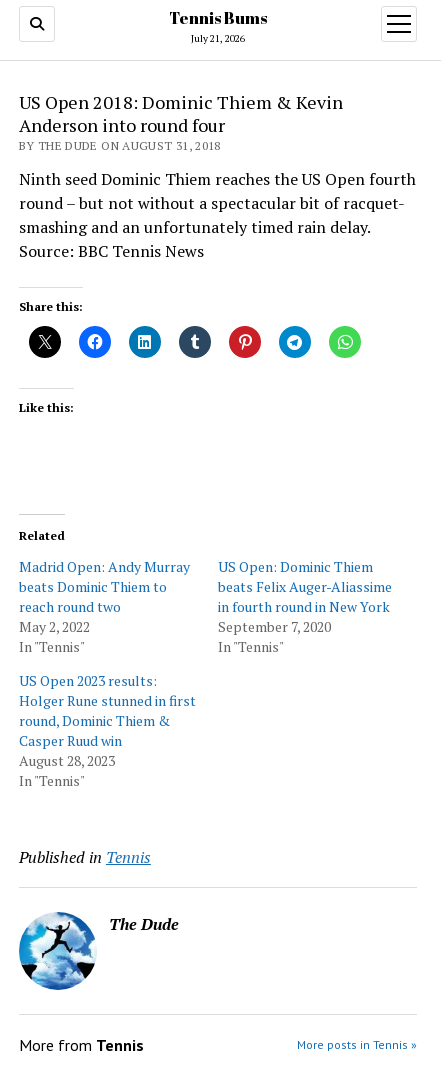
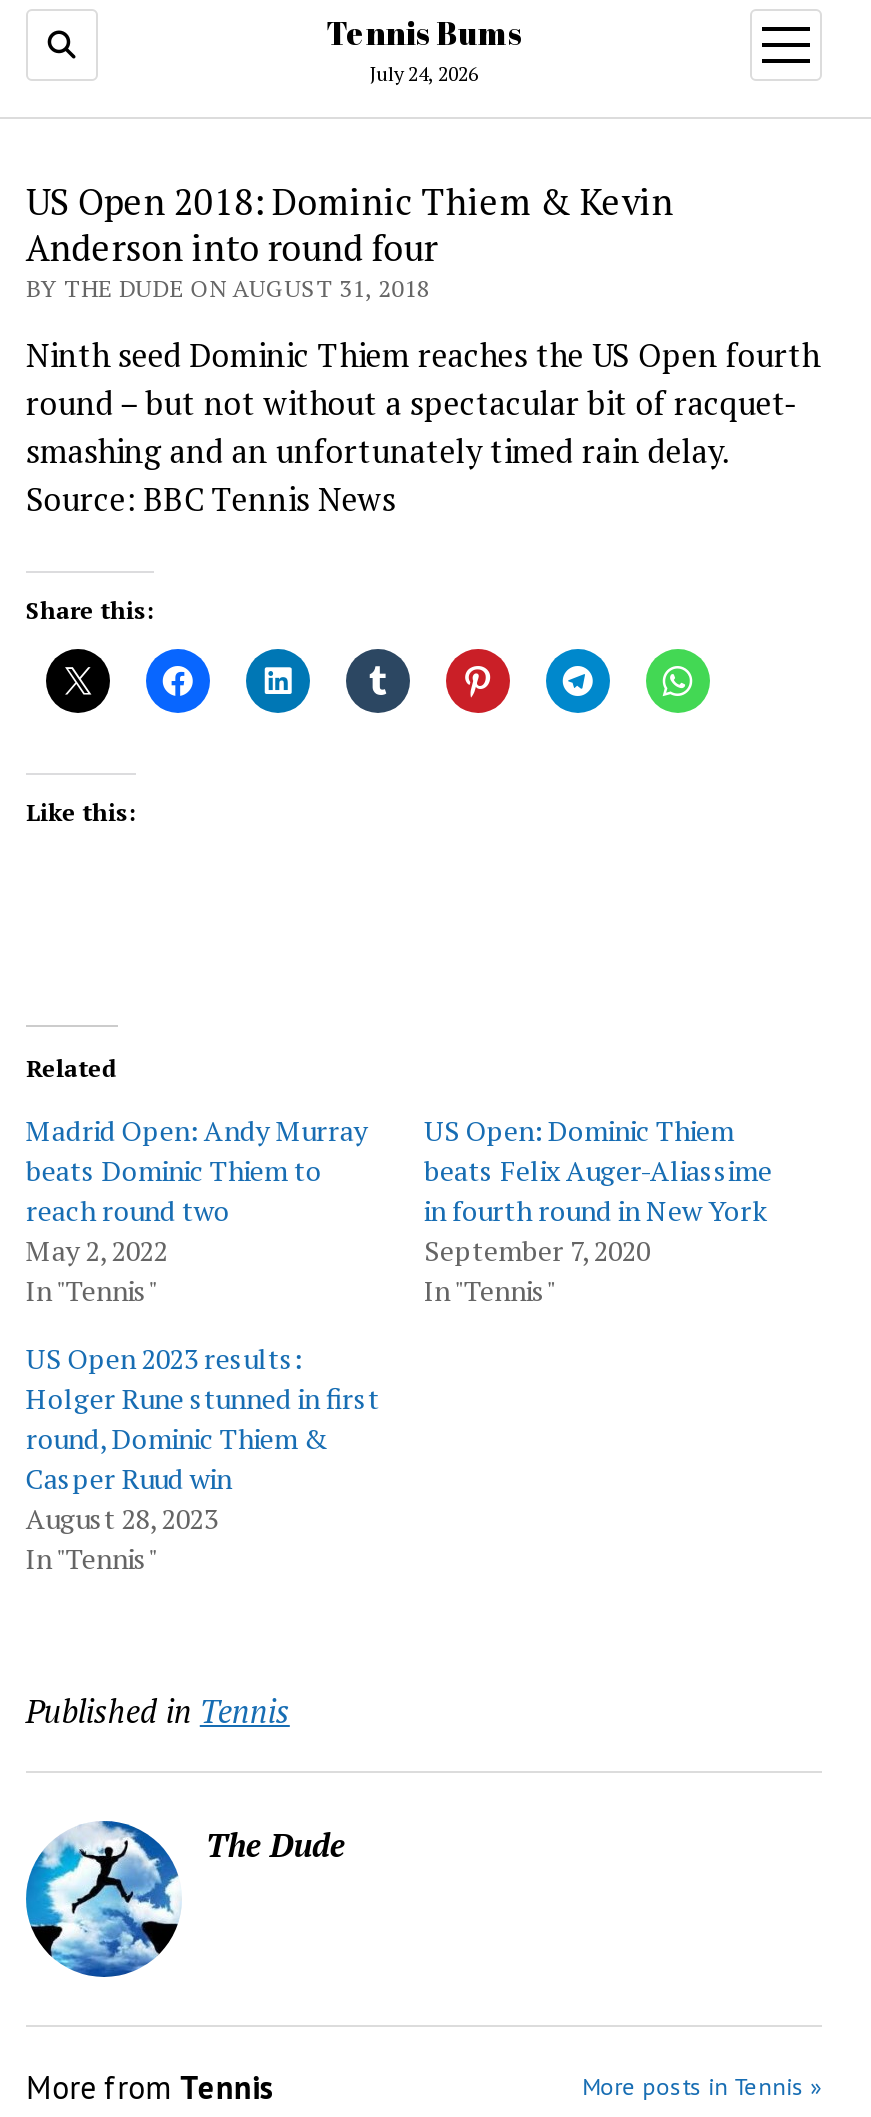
- July 21, 2026
+ July 24, 2026
